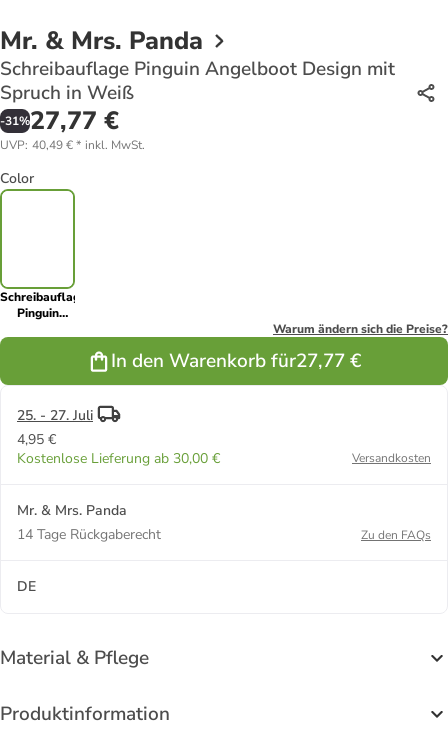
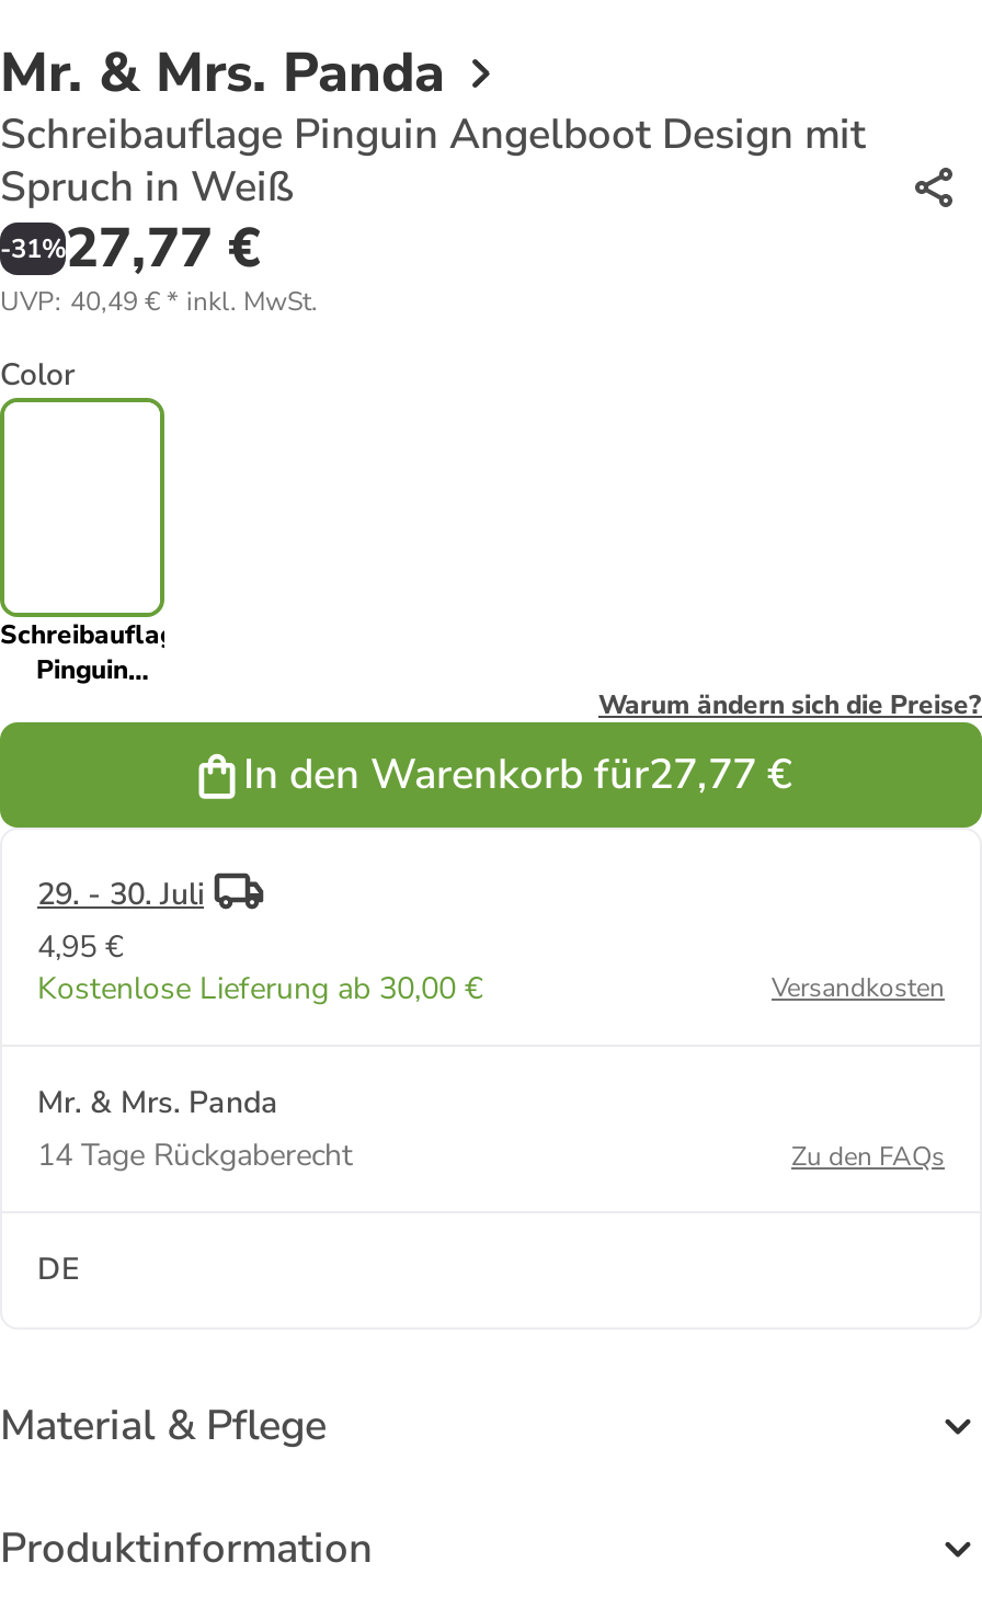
- 25. - 27. Juli
+ 29. - 30. Juli
